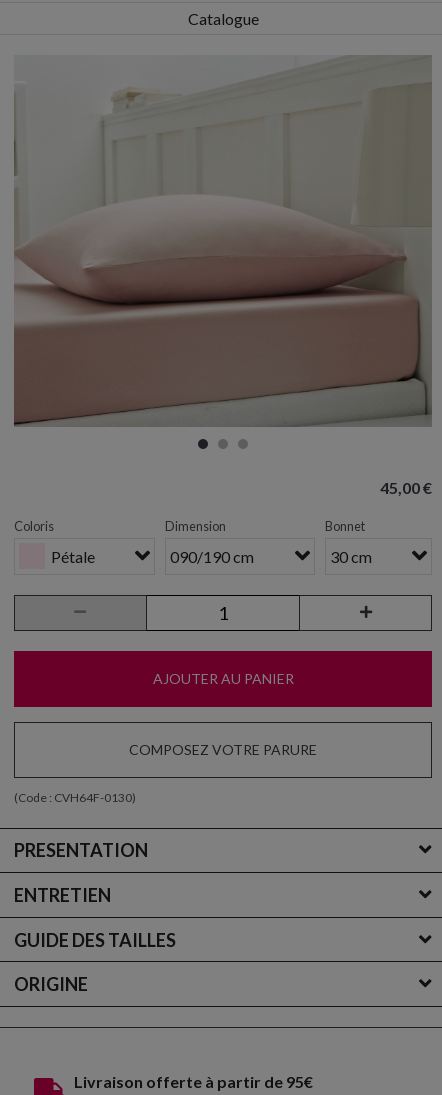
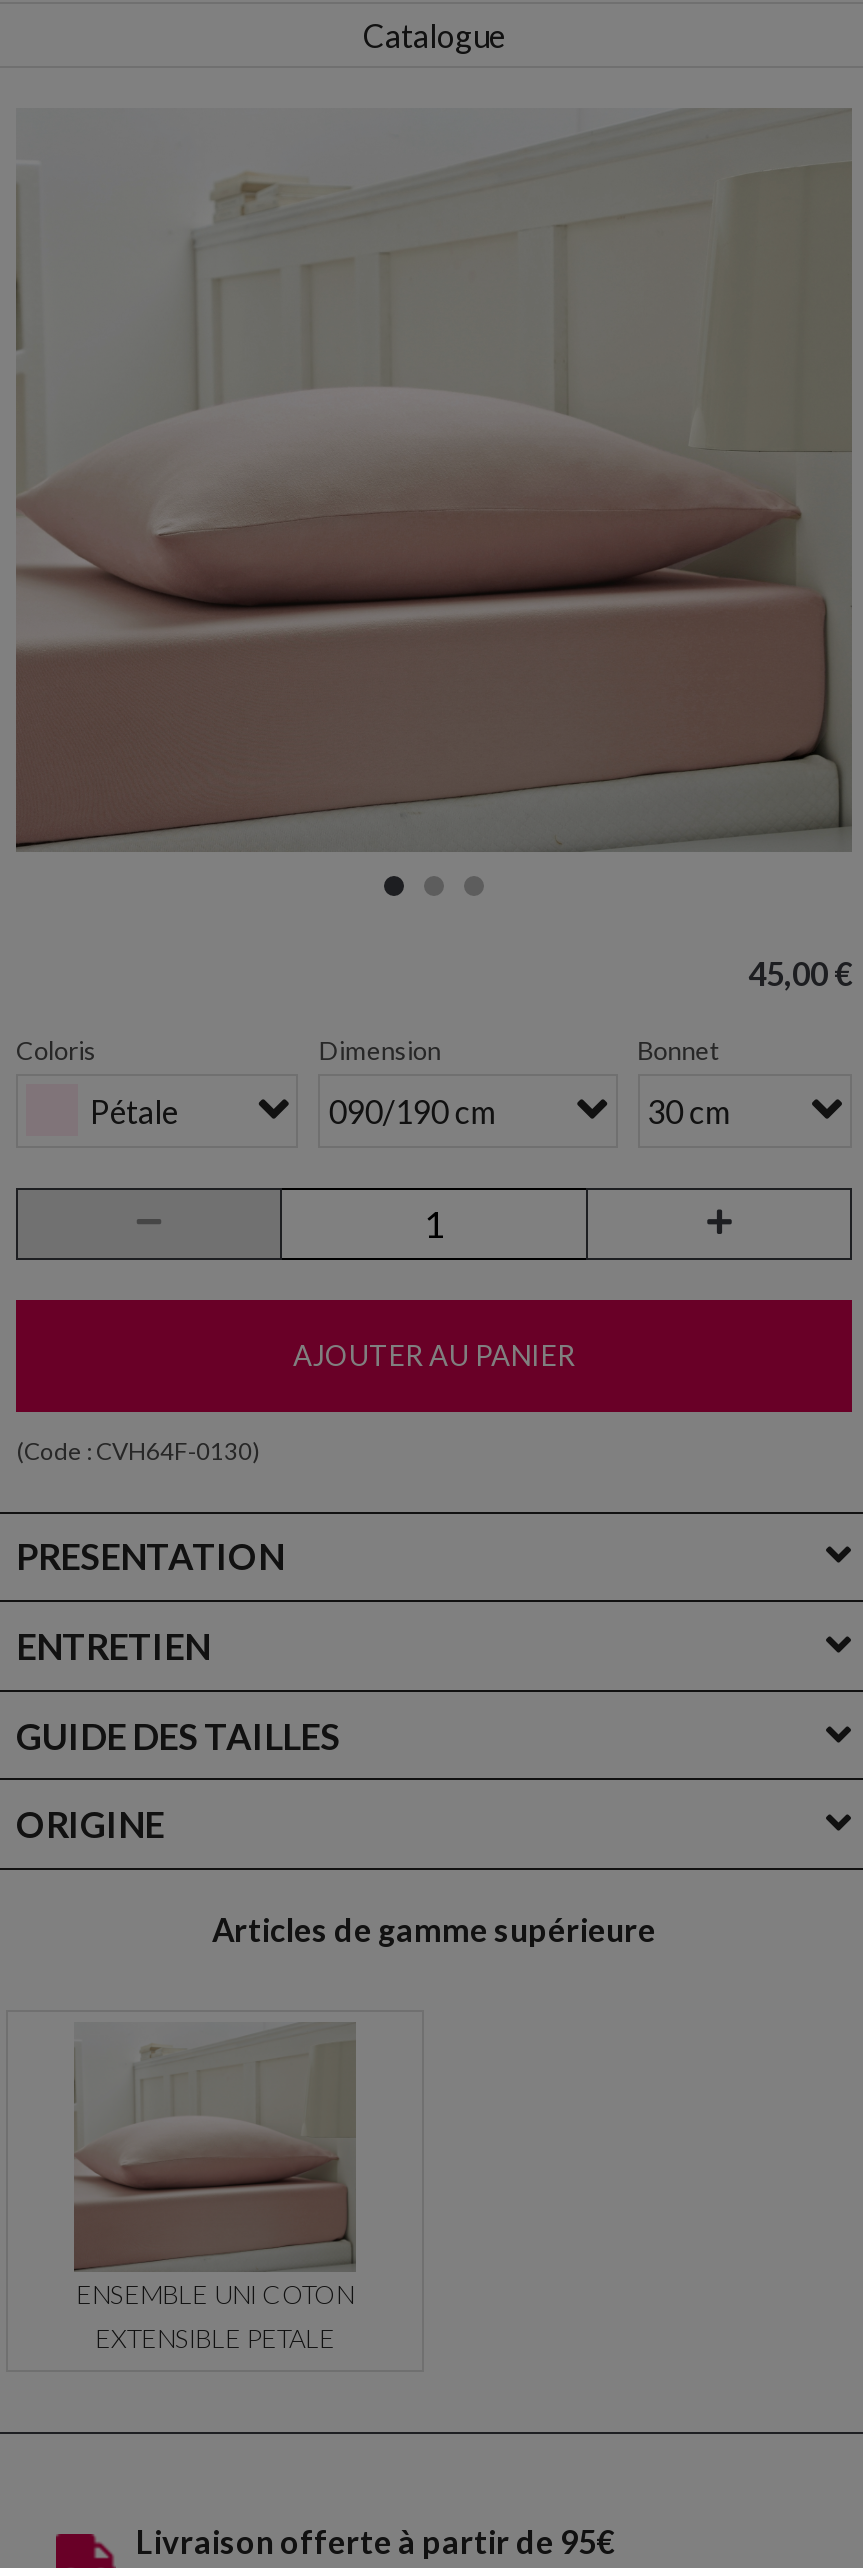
- COMPOSEZ VOTRE PARURE

moved up: (Code : CVH64F-0130) | PRESENTATION | ENTRETIEN | GUIDE DES TAILLES | ORIGINE

+ [image]
+ ENSEMBLE UNI COTON
+ EXTENSIBLE PETALE

+ Articles de gamme supérieure
